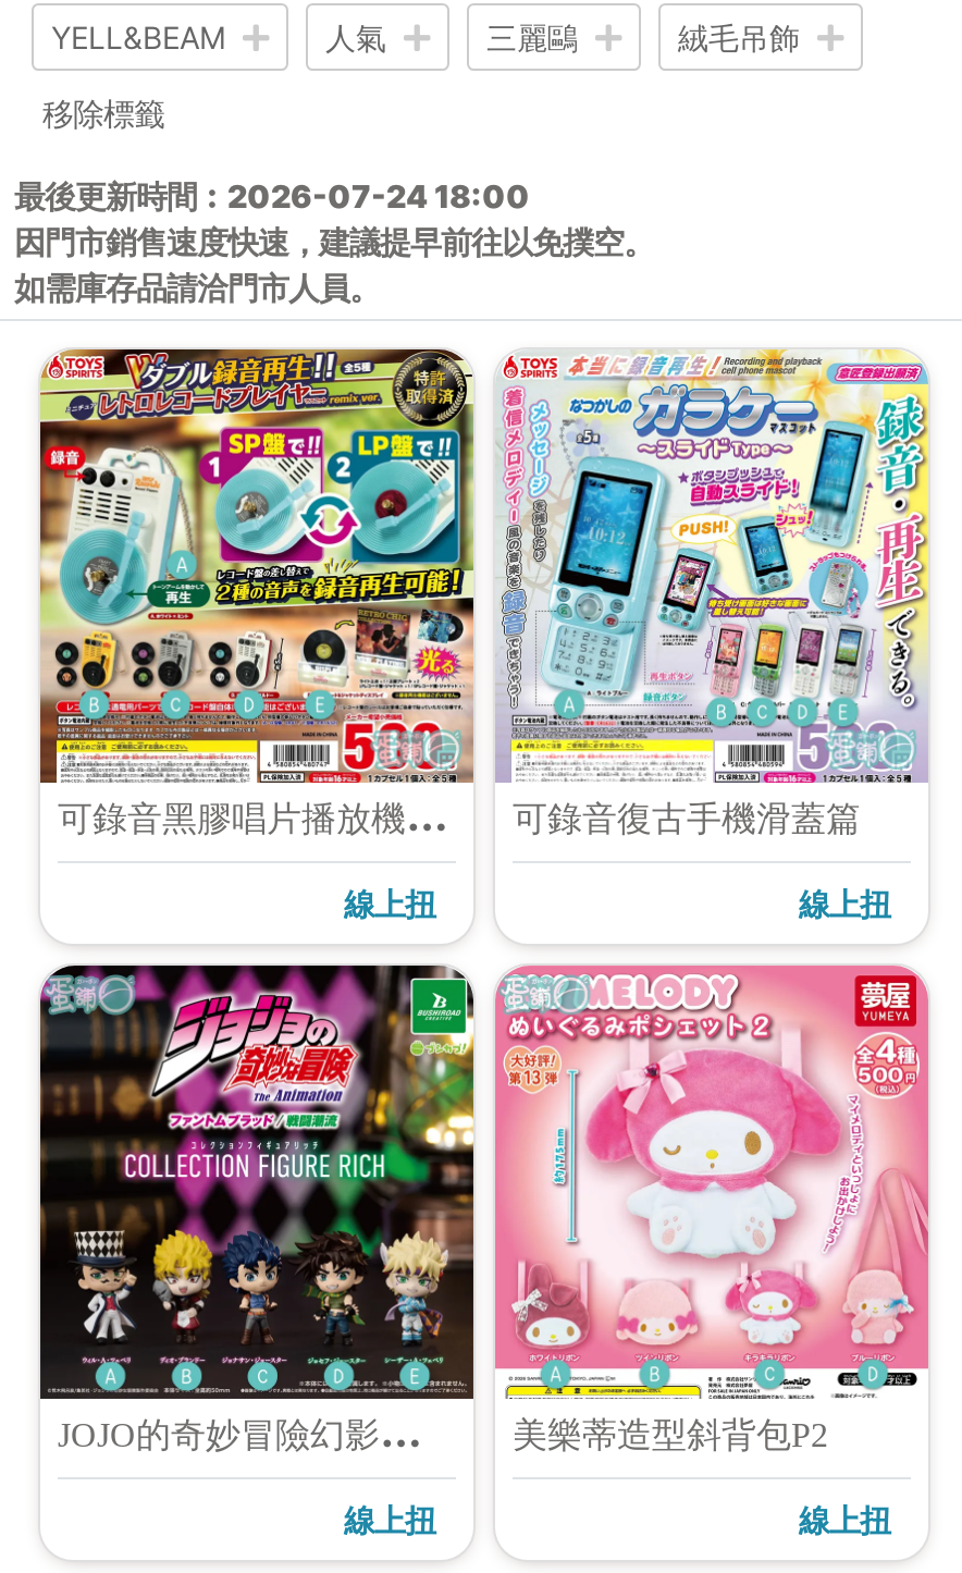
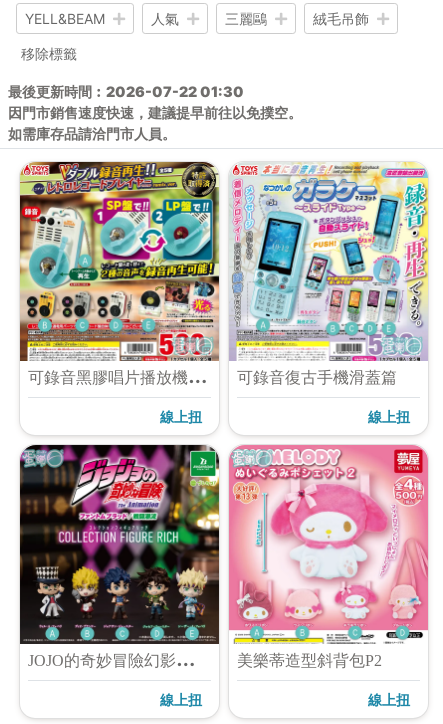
- 最後更新時間︰ 2026-07-24 18:00
+ 最後更新時間︰ 2026-07-22 01:30
